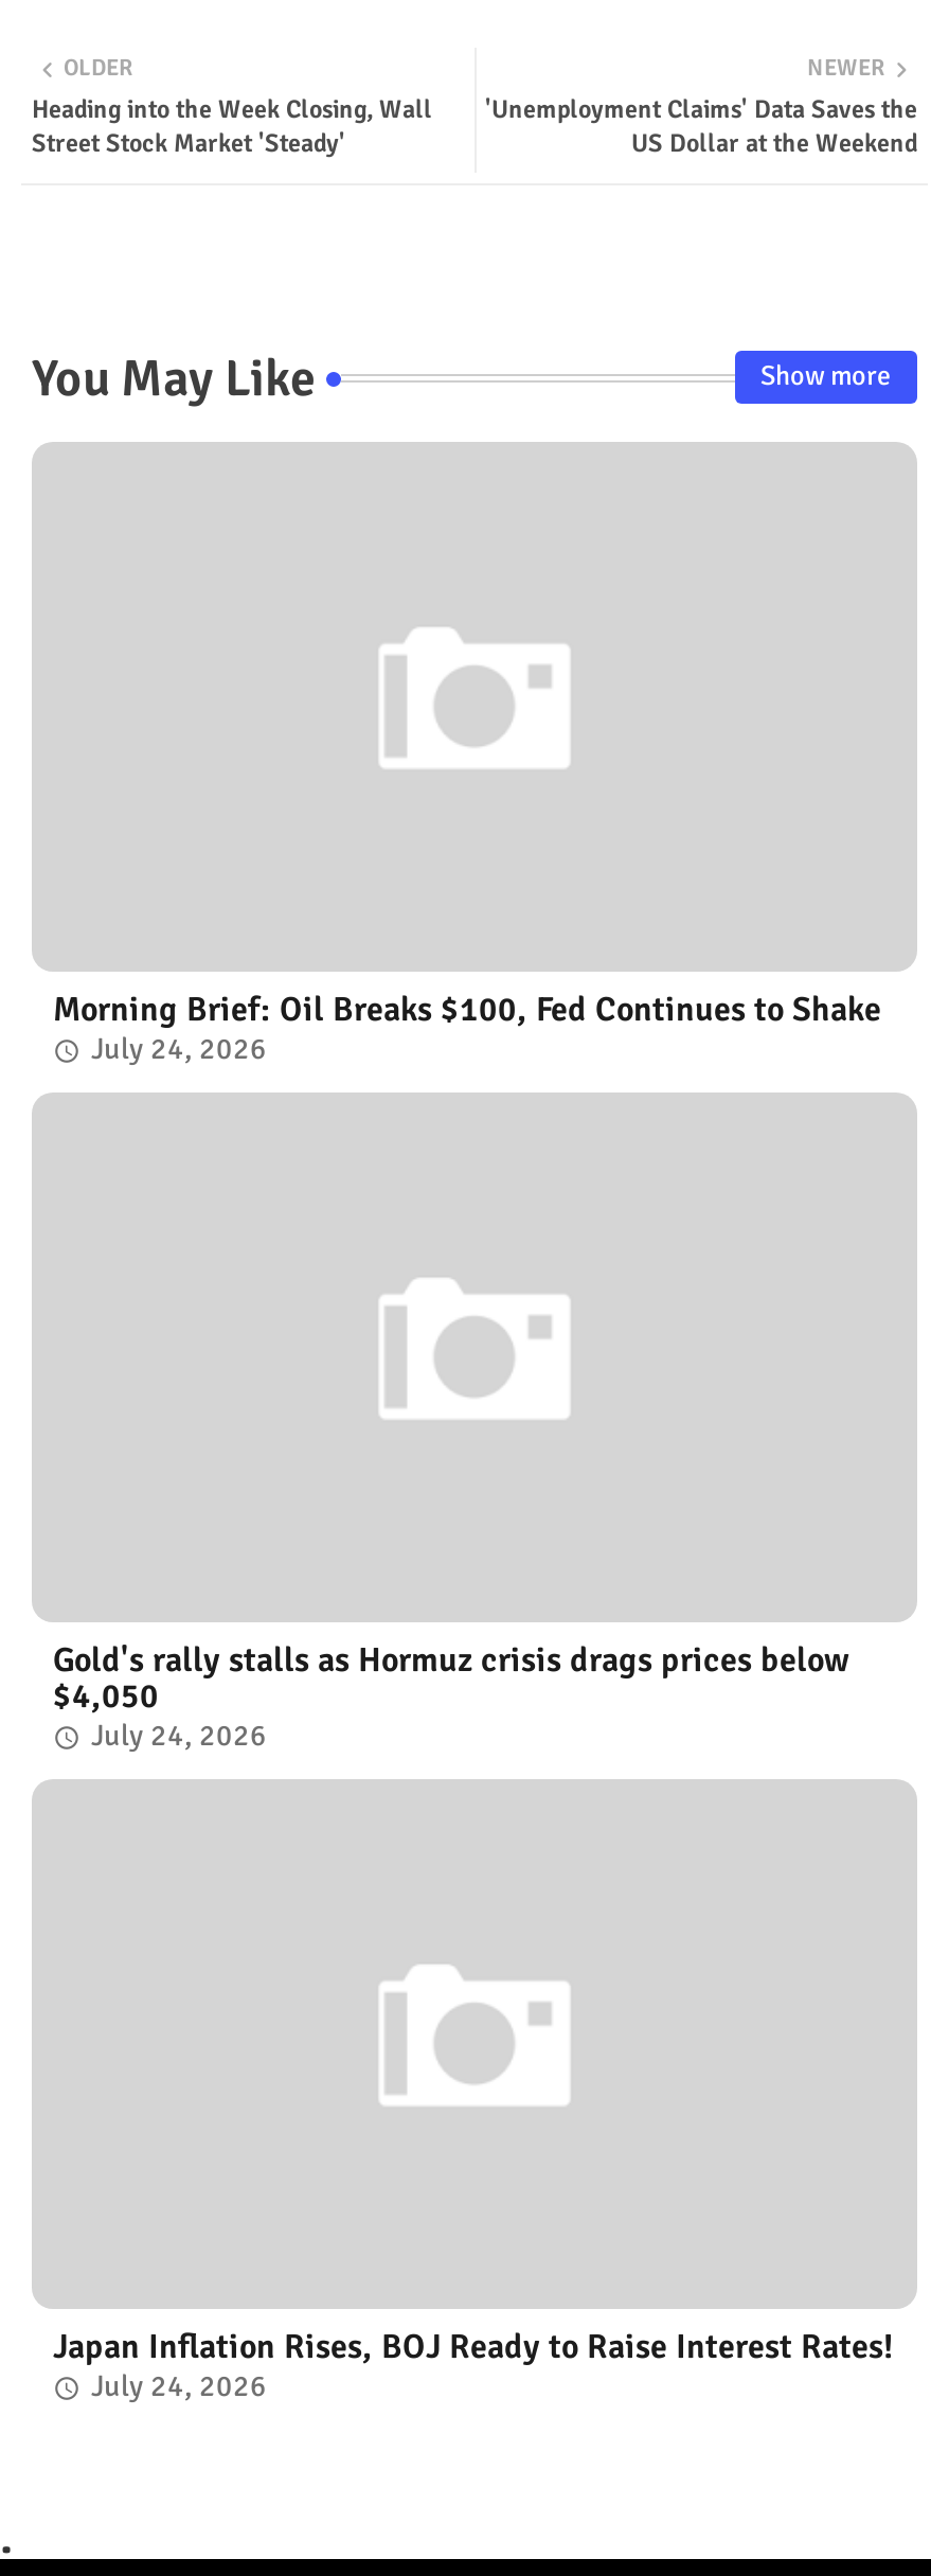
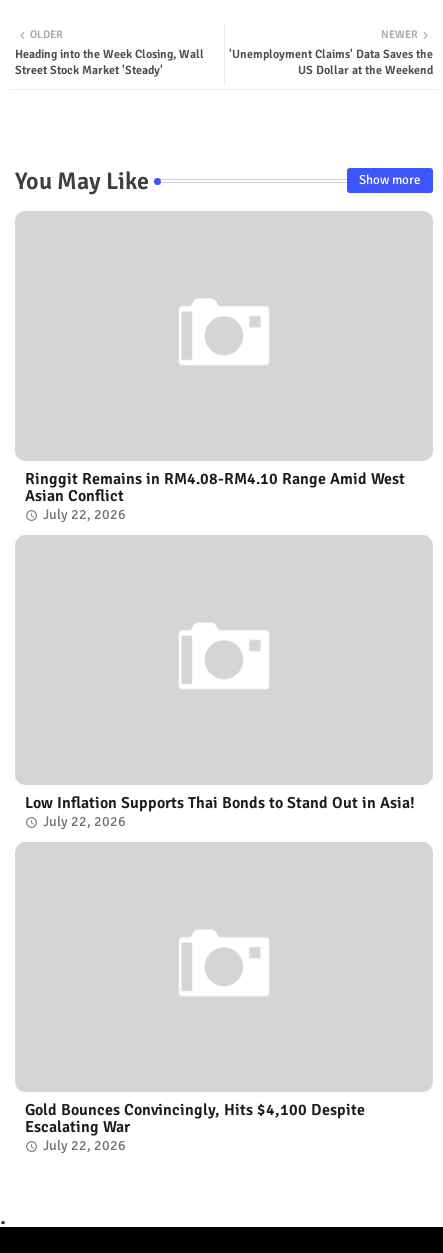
- Morning Brief: Oil Breaks $100, Fed Continues to Shake
- July 24, 2026
+ Ringgit Remains in RM4.08-RM4.10 Range Amid West
+ Asian Conflict
+ July 22, 2026

- Gold's rally stalls as Hormuz crisis drags prices below
- $4,050
- July 24, 2026
+ Low Inflation Supports Thai Bonds to Stand Out in Asia!
+ July 22, 2026

- Japan Inflation Rises, BOJ Ready to Raise Interest Rates!
- July 24, 2026
+ Gold Bounces Convincingly, Hits $4,100 Despite
+ Escalating War
+ July 22, 2026
